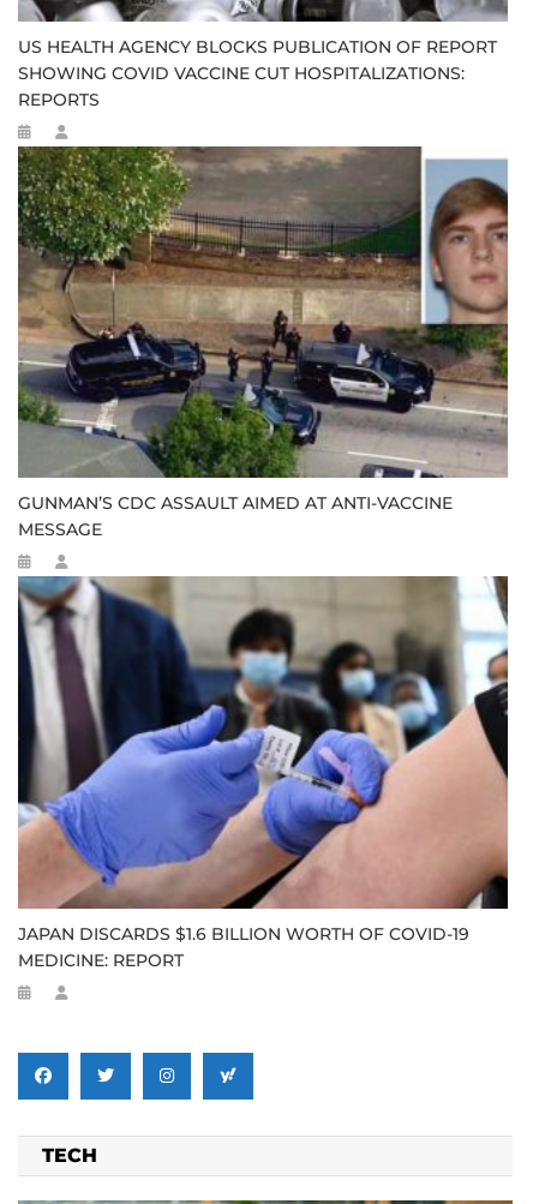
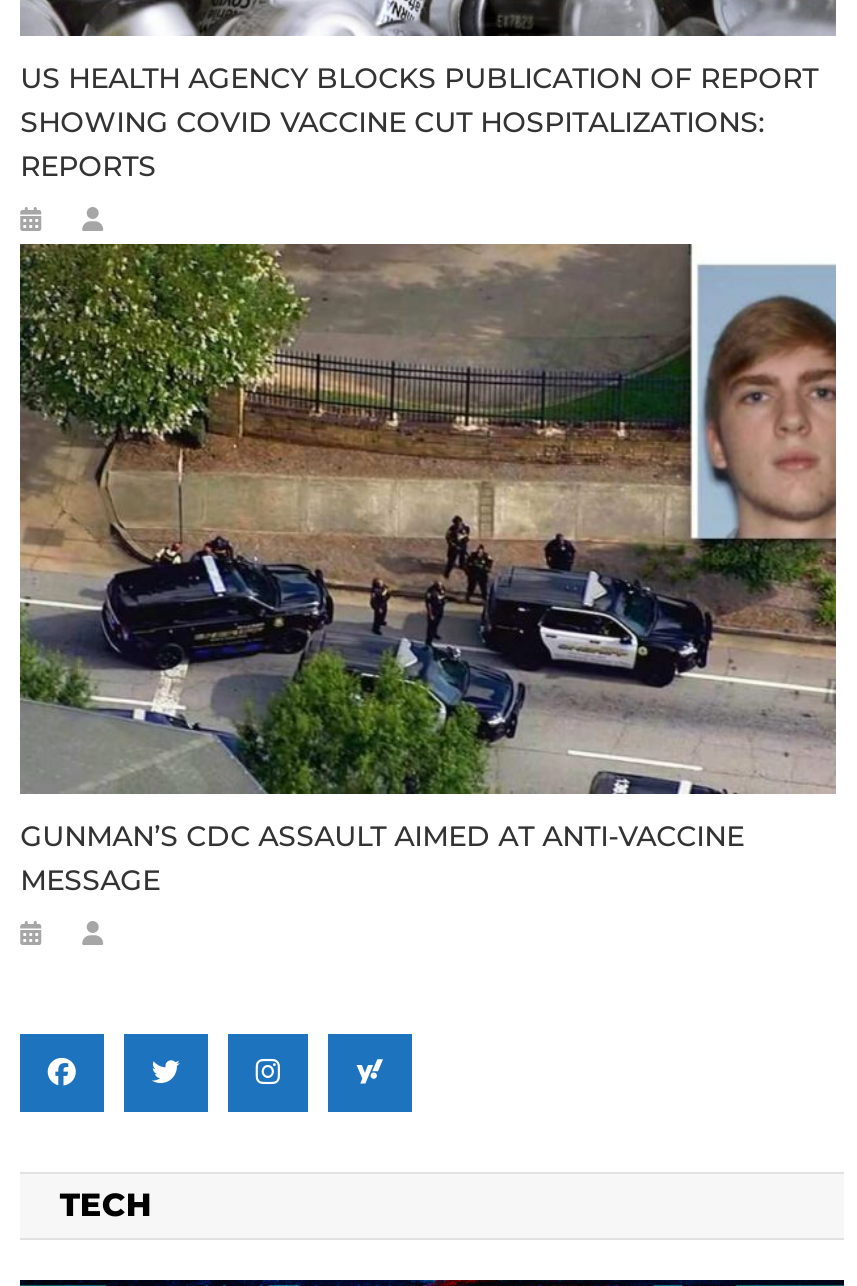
- [image]
- JAPAN DISCARDS $1.6 BILLION WORTH OF COVID-19
- MEDICINE: REPORT
